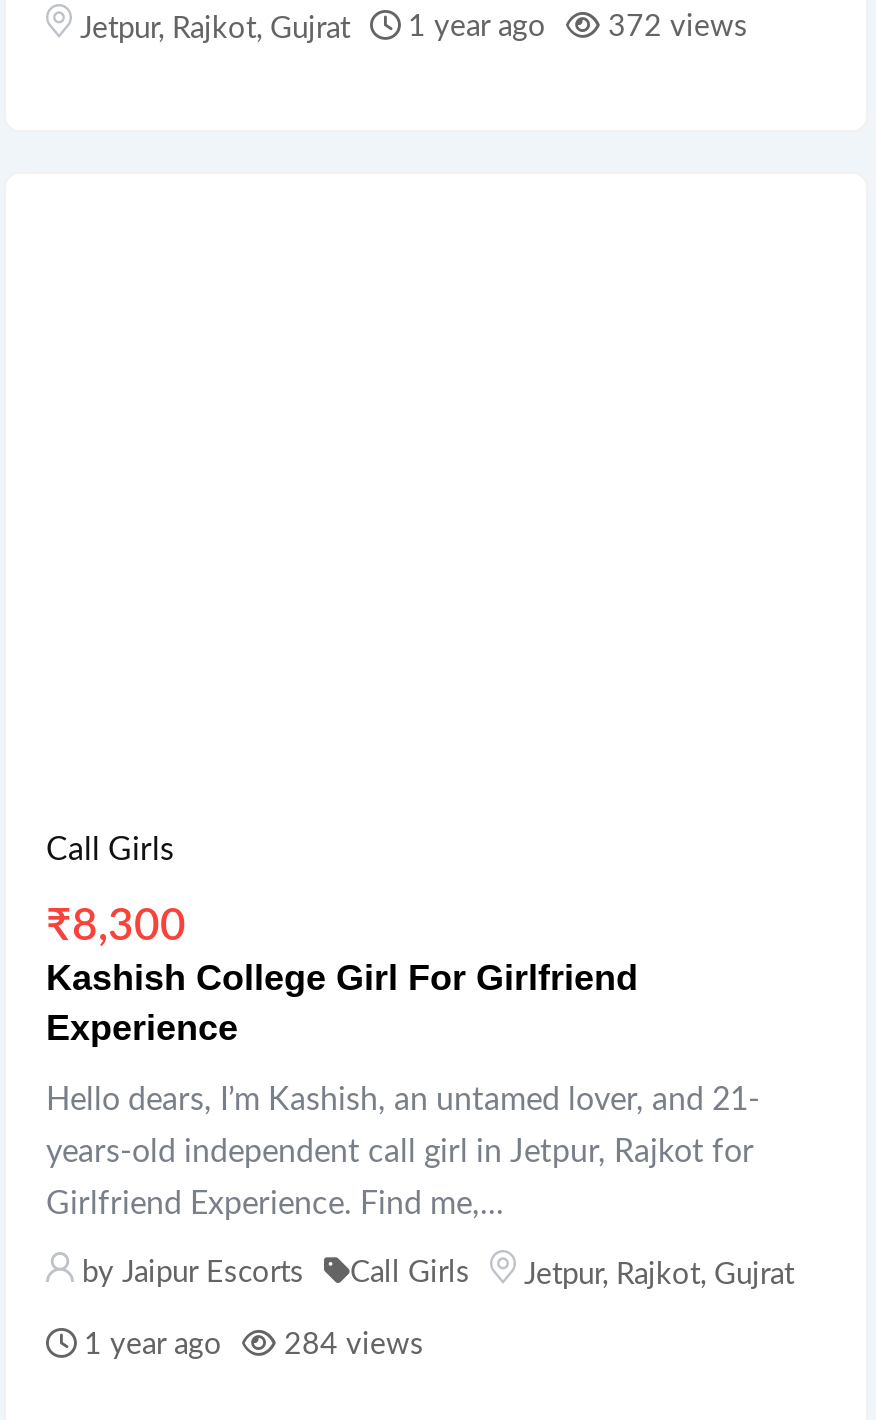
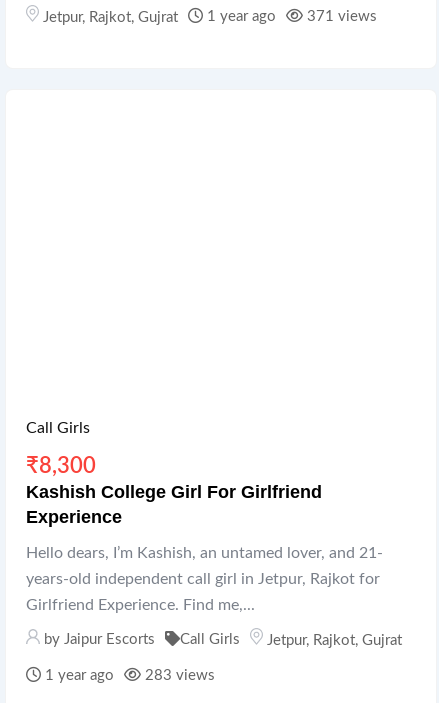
- Jetpur, Rajkot, Gujrat 1 year ago 372 views
+ Jetpur, Rajkot, Gujrat 1 year ago 371 views

- 1 year ago 284 views
+ 1 year ago 283 views
